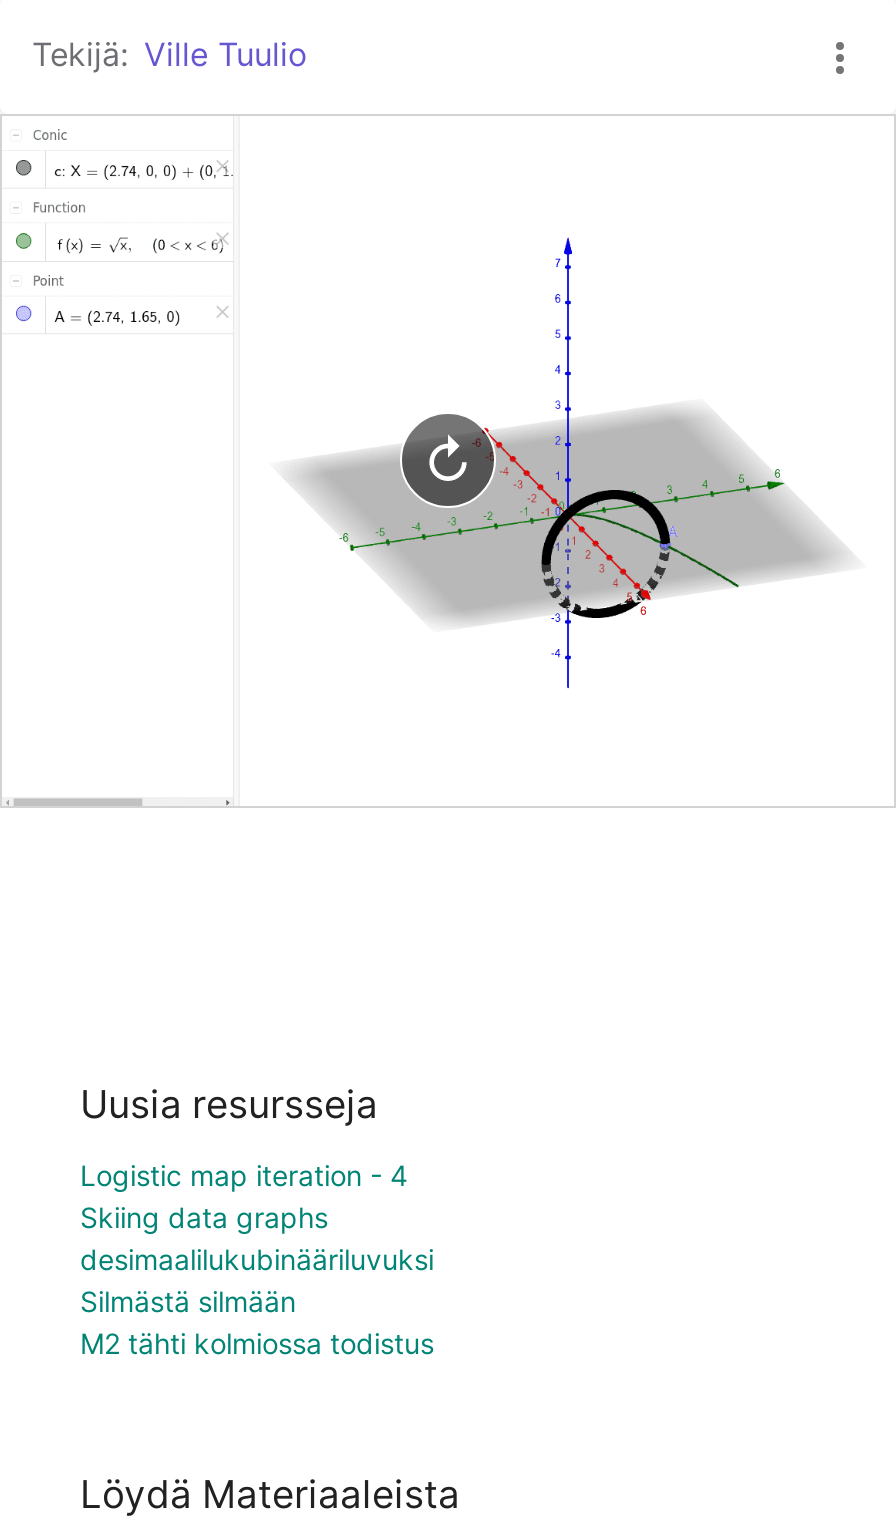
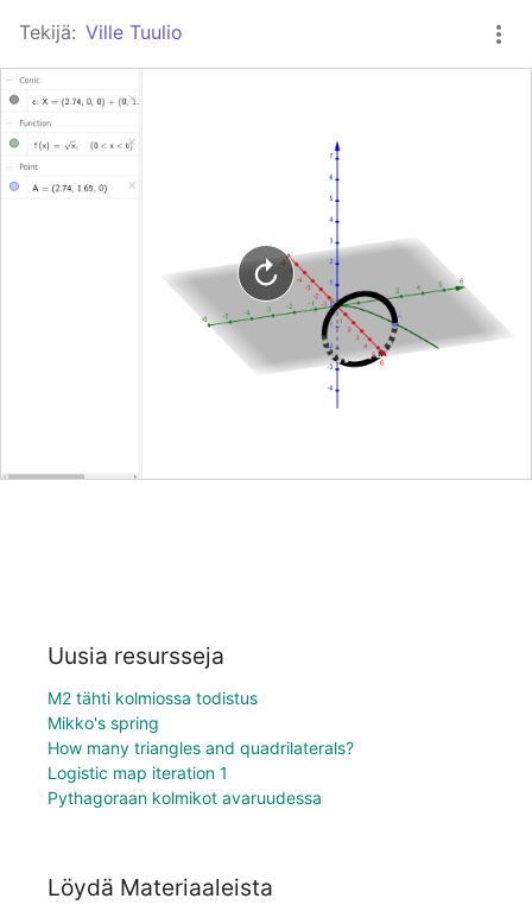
- Logistic map iteration - 4
- Skiing data graphs
- desimaalilukubinääriluvuksi
- Silmästä silmään

moved up: M2 tähti kolmiossa todistus

+ Mikko's spring
+ How many triangles and quadrilaterals?
+ Logistic map iteration 1
+ Pythagoraan kolmikot avaruudessa
